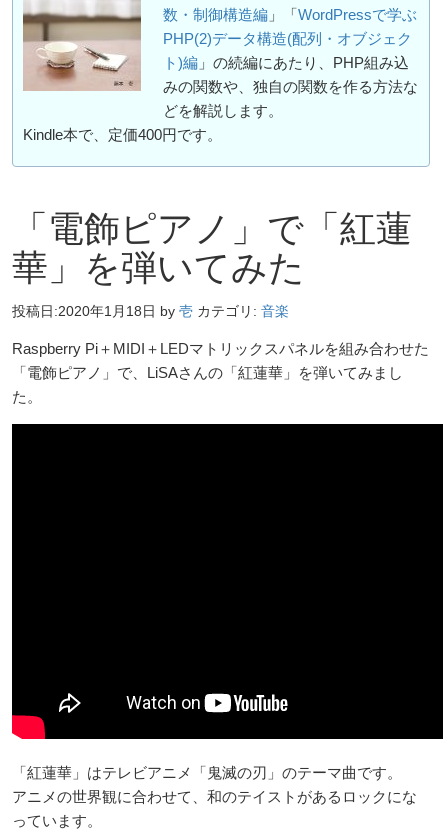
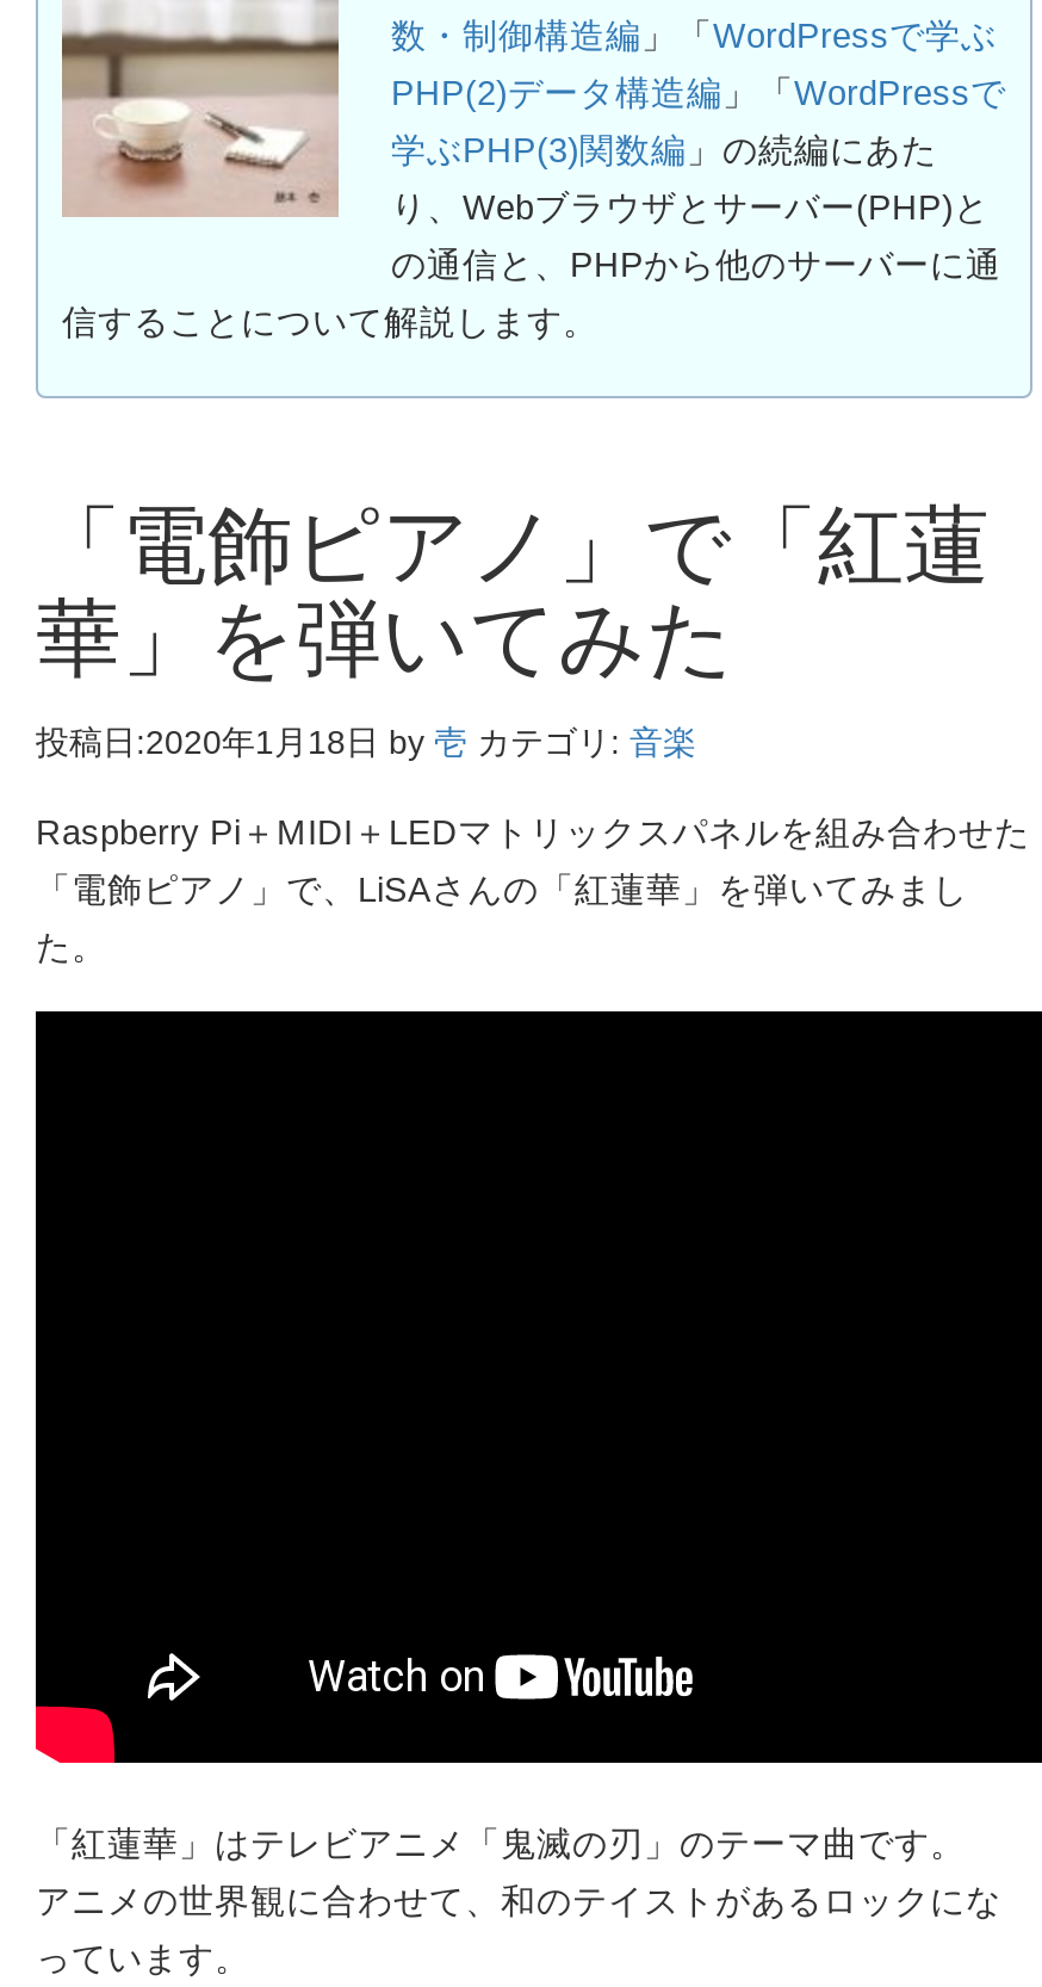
- PHP(2)データ構造(配列・オブジェク
+ PHP(2)データ構造編」「WordPressで

- ト)編」の続編にあたり、PHP組み込
+ 学ぶPHP(3)関数編」の続編にあた

- みの関数や、独自の関数を作る方法な
+ り、Webブラウザとサーバー(PHP)と

- どを解説します。
+ の通信と、PHPから他のサーバーに通

- Kindle本で、定価400円です。
+ 信することについて解説します。
